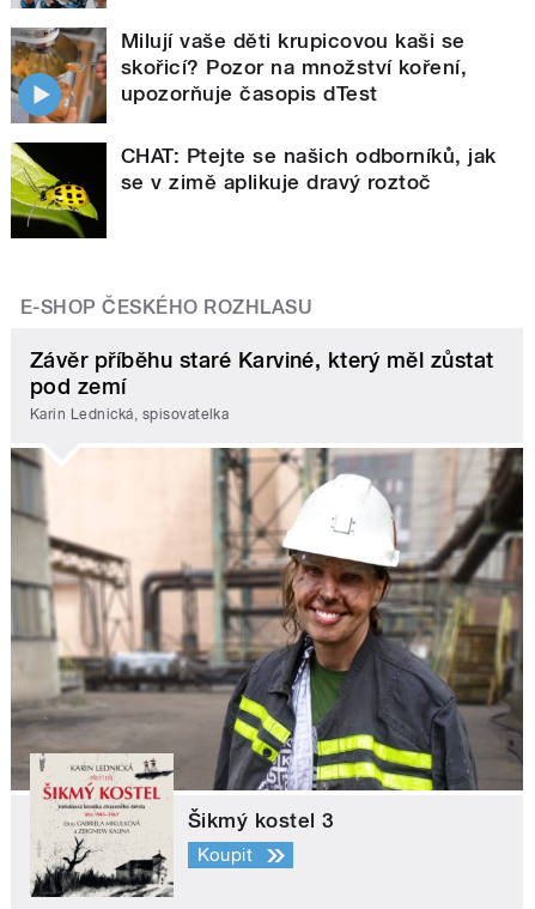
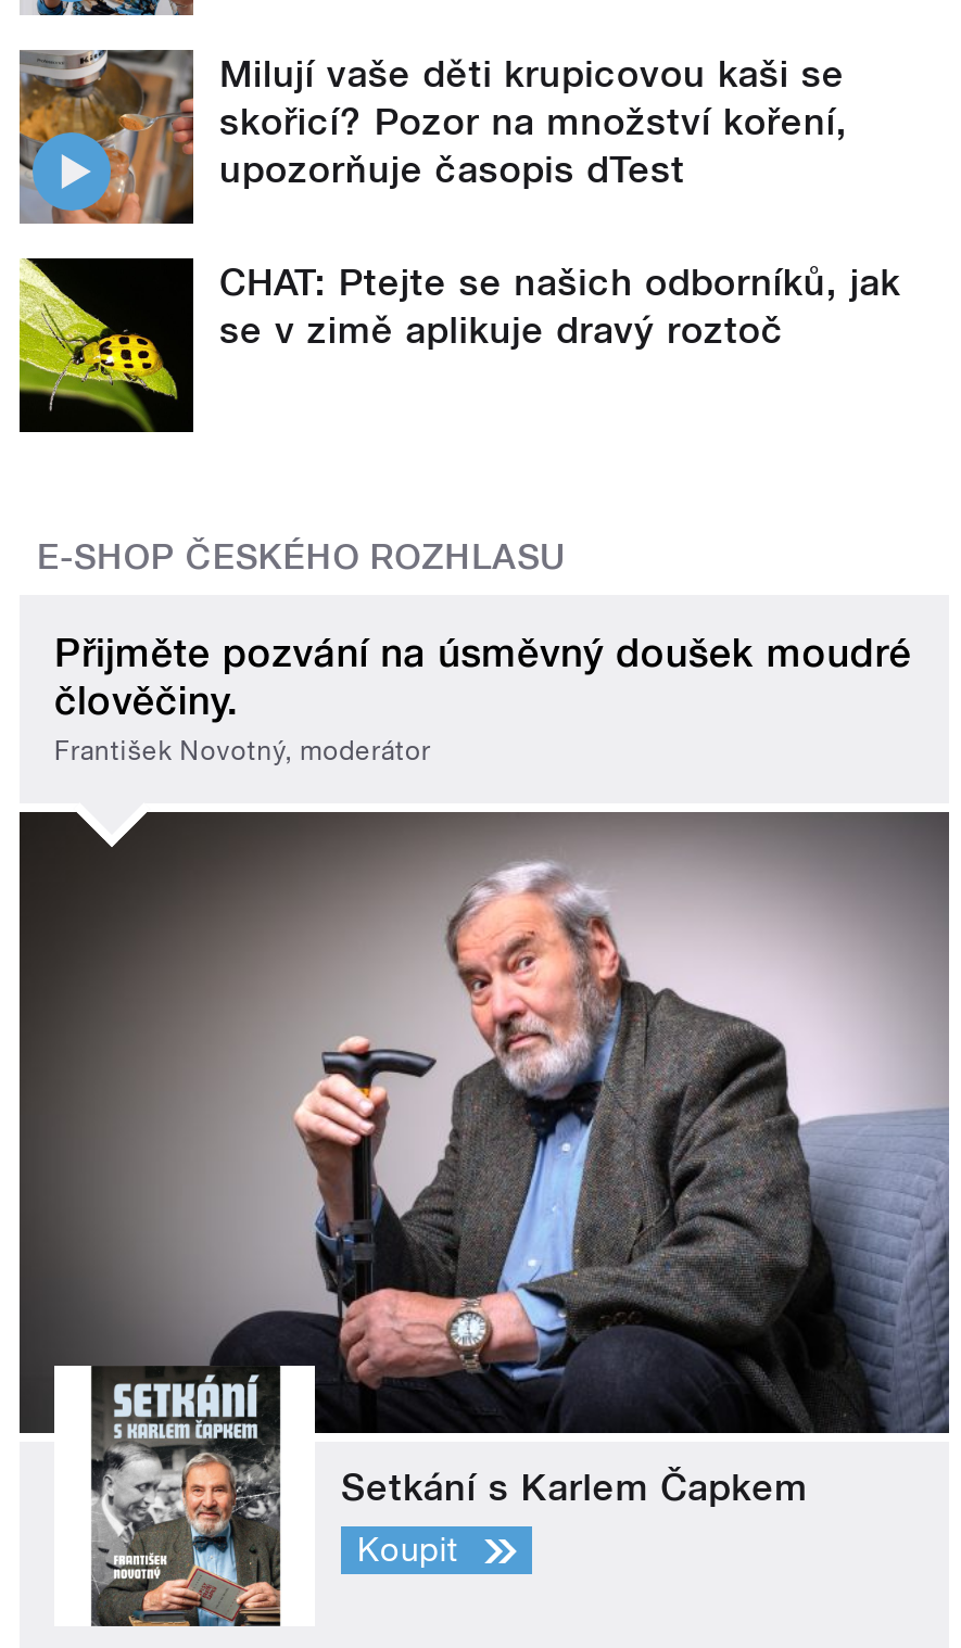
- Závěr příběhu staré Karviné, který měl zůstat
- pod zemí
- Karin Lednická, spisovatelka
+ Přijměte pozvání na úsměvný doušek moudré
+ člověčiny.
+ František Novotný, moderátor

- [image]
- Šikmý kostel 3
+ [image]
+ Setkání s Karlem Čapkem
